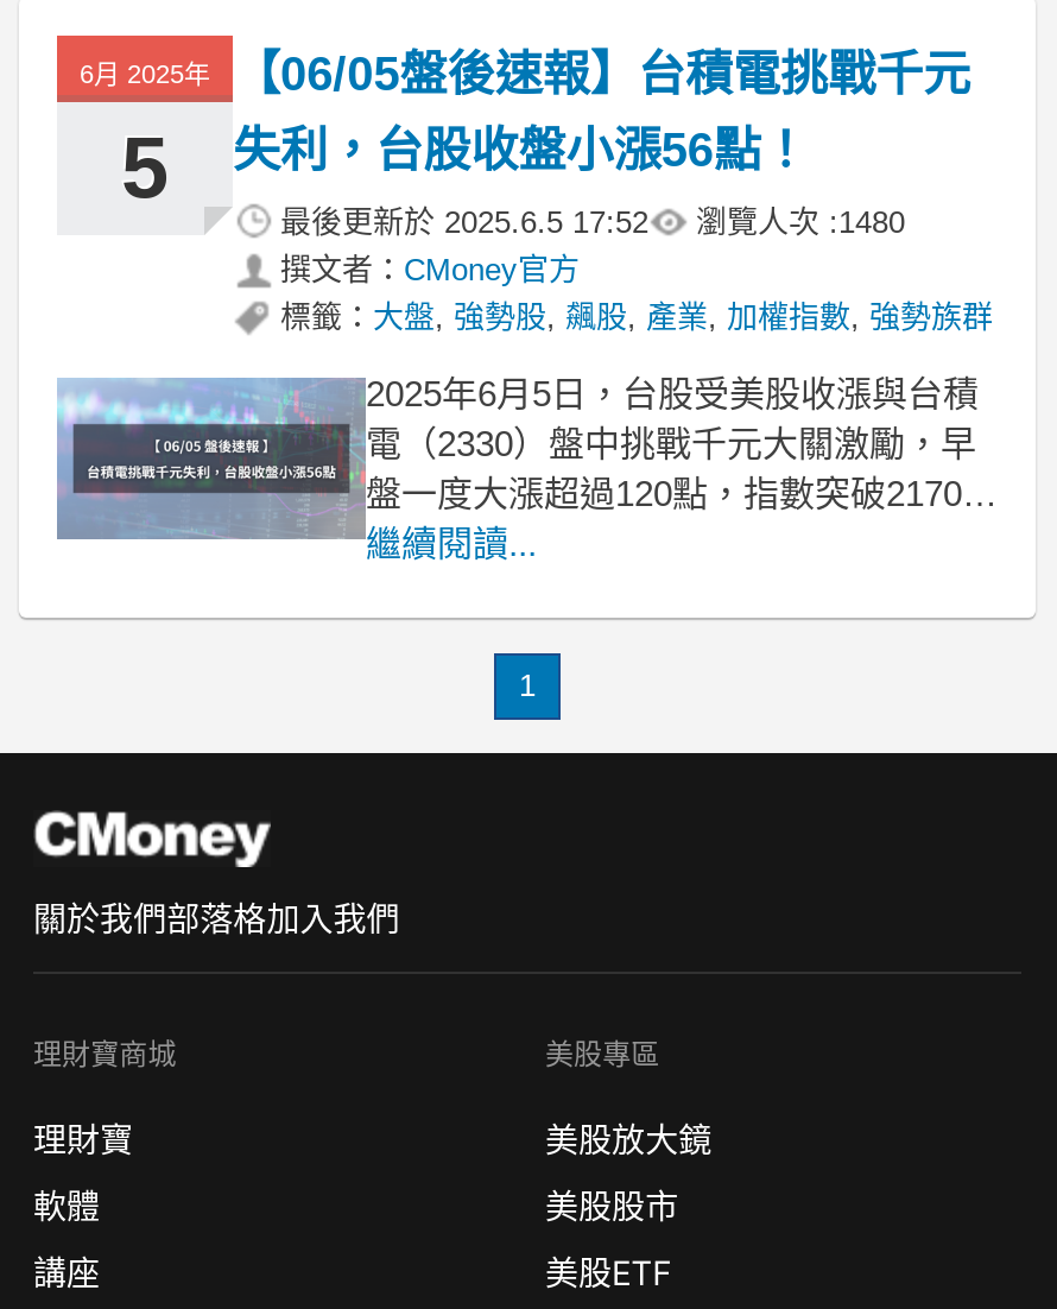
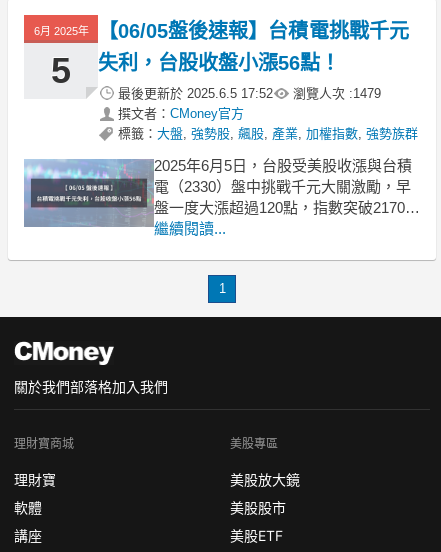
- 最後更新於2025.6.5 17:52 瀏覽人次 : 1480
+ 最後更新於2025.6.5 17:52 瀏覽人次 : 1479
